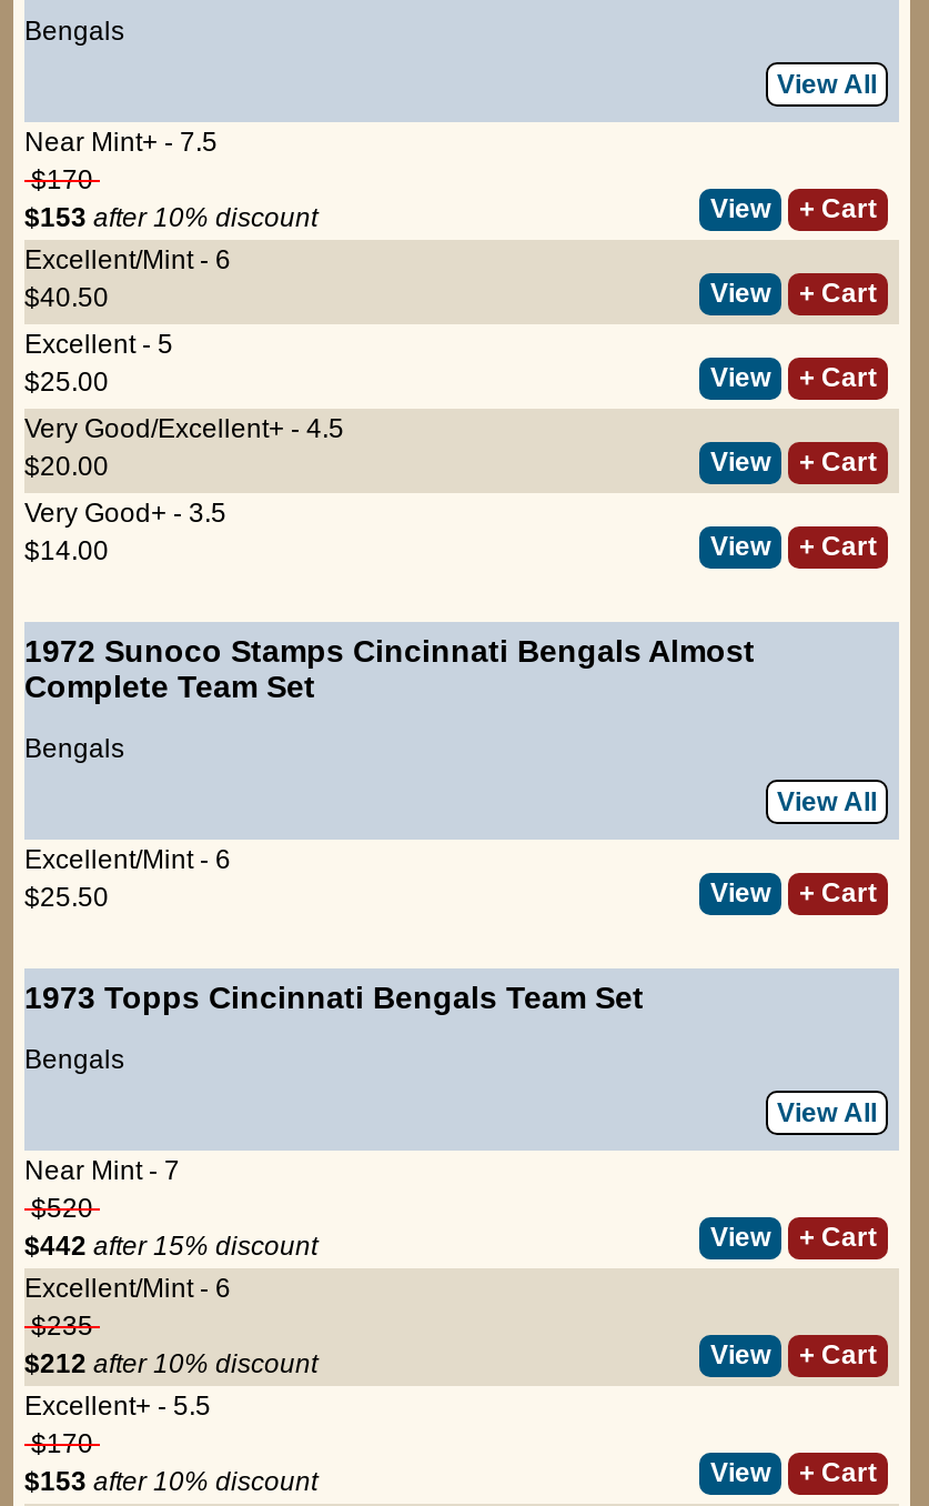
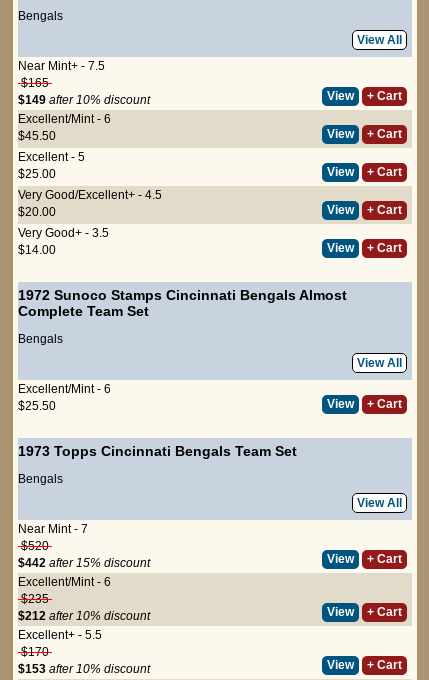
- $170
+ $165

- $153 after 10% discount
+ $149 after 10% discount

- $40.50
+ $45.50
